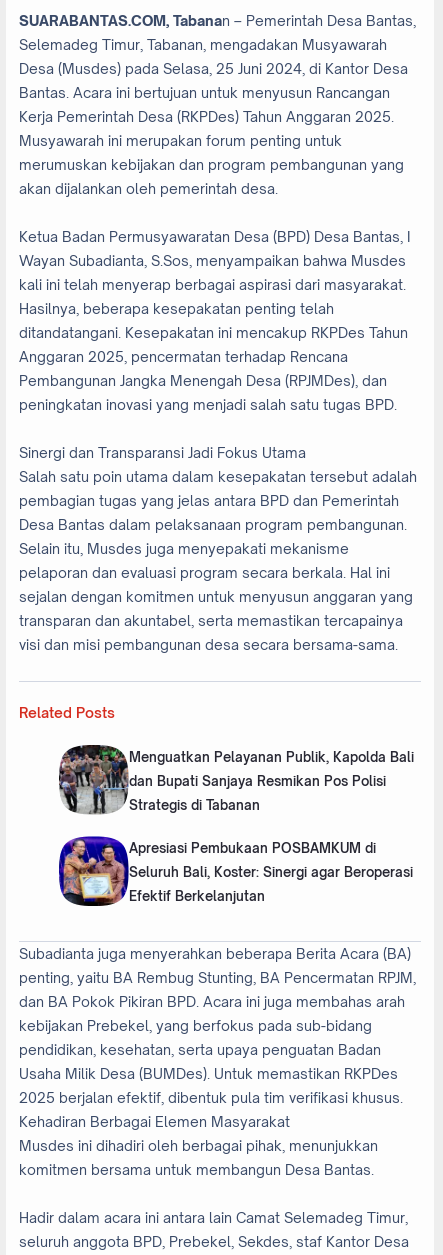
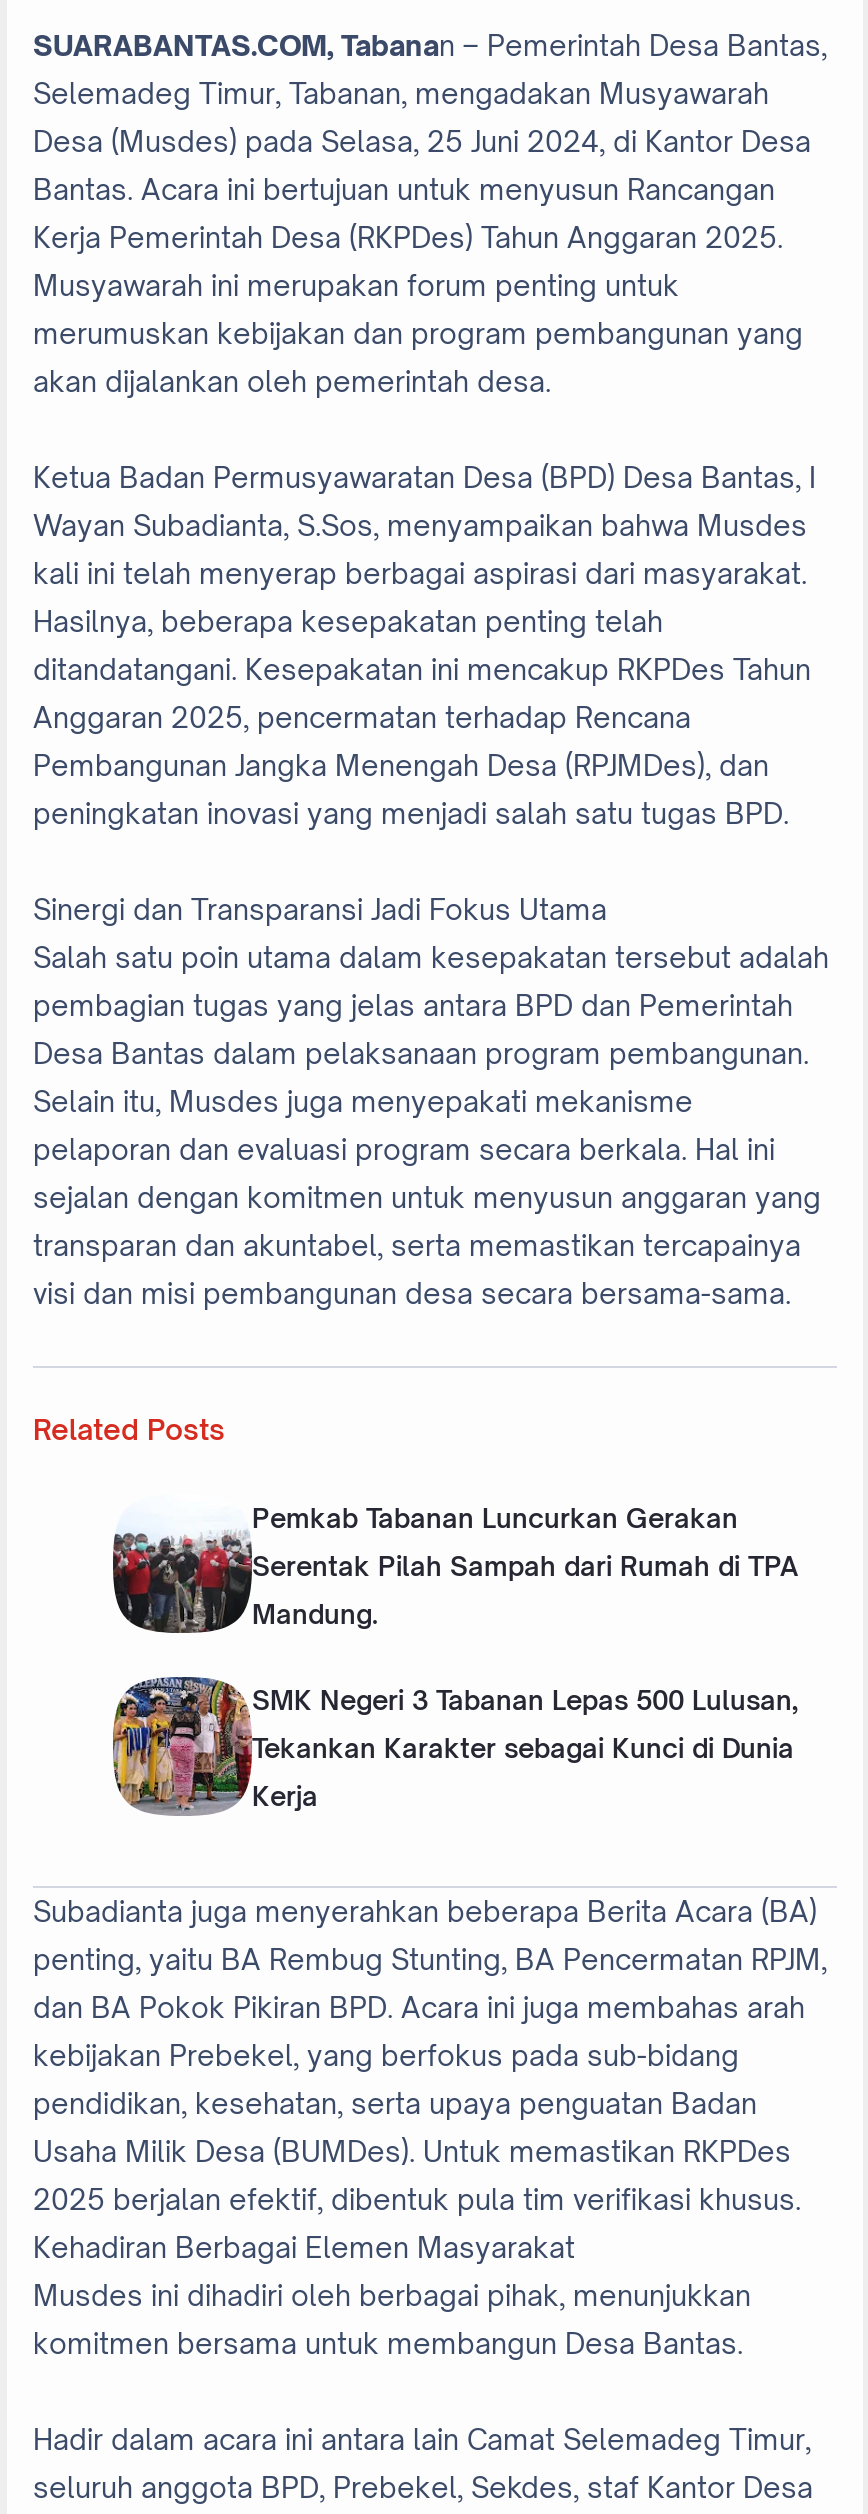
- [image]
- Menguatkan Pelayanan Publik, Kapolda Bali
+ [image]
+ Pemkab Tabanan Luncurkan Gerakan

- dan Bupati Sanjaya Resmikan Pos Polisi
+ Serentak Pilah Sampah dari Rumah di TPA

- Strategis di Tabanan
+ Mandung.

- [image]
- Apresiasi Pembukaan POSBAMKUM di
+ [image]
+ SMK Negeri 3 Tabanan Lepas 500 Lulusan,

- Seluruh Bali, Koster: Sinergi agar Beroperasi
+ Tekankan Karakter sebagai Kunci di Dunia

- Efektif Berkelanjutan
+ Kerja
